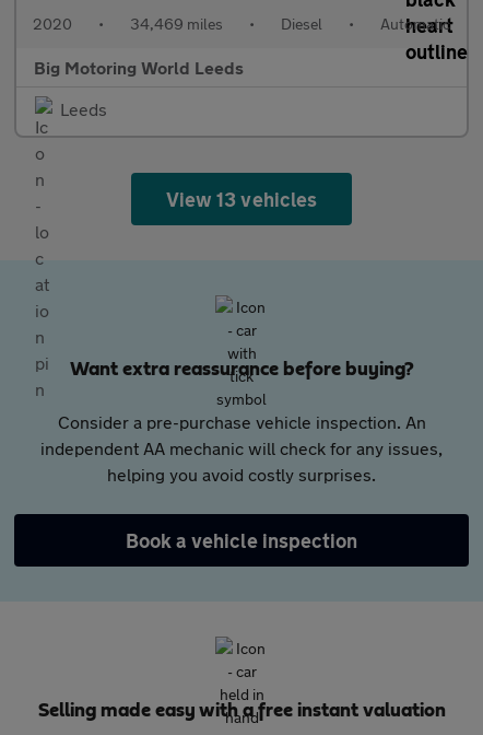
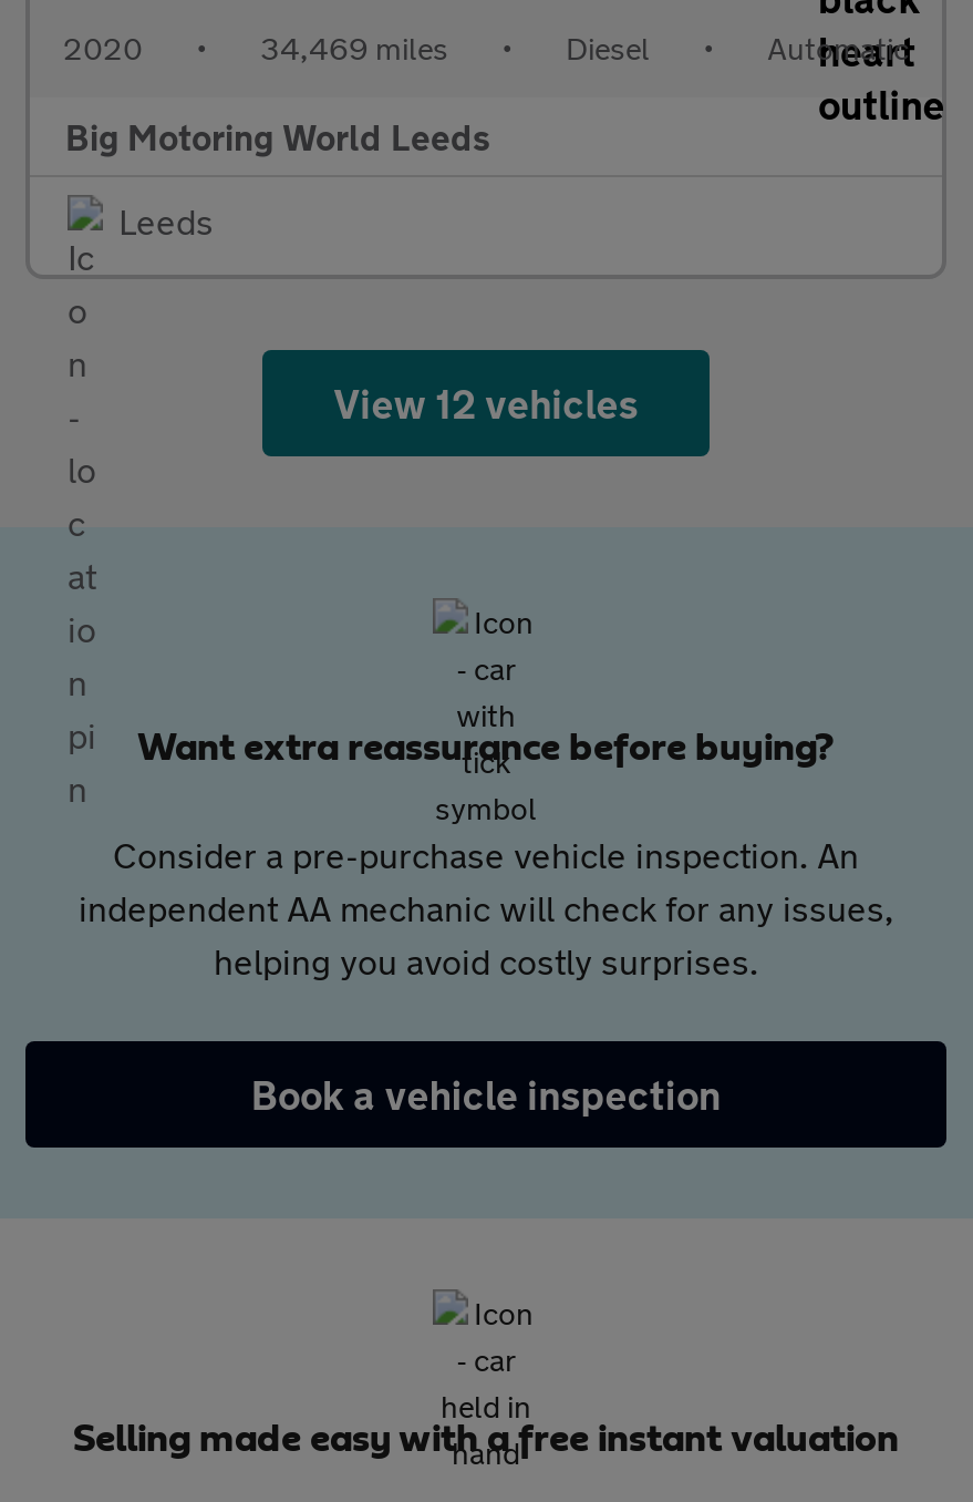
- View 13 vehicles
+ View 12 vehicles
